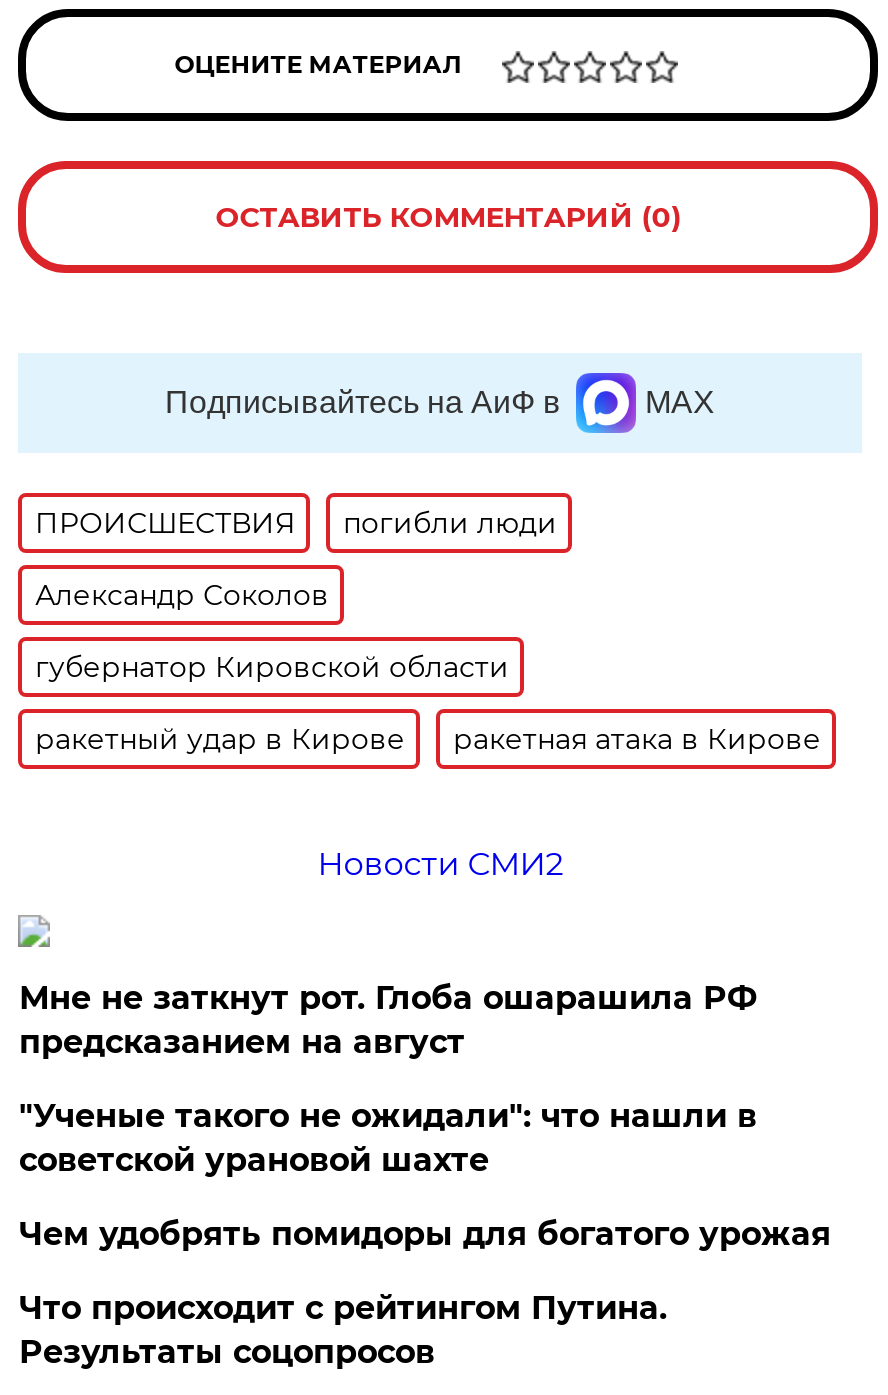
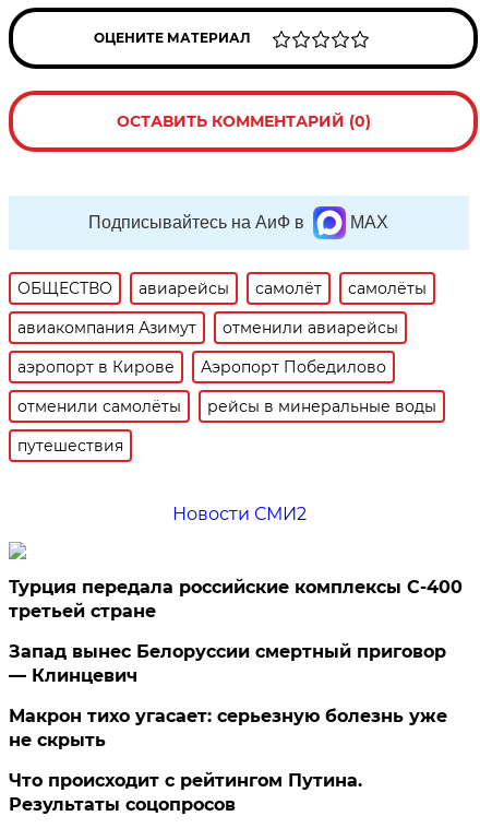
- ПРОИСШЕСТВИЯ
- погибли люди
- Александр Соколов
- губернатор Кировской области
- ракетный удар в Кирове
- ракетная атака в Кирове
+ ОБЩЕСТВО
+ авиарейсы
+ самолёт
+ самолёты
+ авиакомпания Азимут
+ отменили авиарейсы
+ аэропорт в Кирове
+ Аэропорт Победилово
+ отменили самолёты
+ рейсы в минеральные воды
+ путешествия

- Мне не заткнут рот. Глоба ошарашила РФ
- предсказанием на август
+ Турция передала российские комплексы С-400
+ третьей стране

- "Ученые такого не ожидали": что нашли в
- советской урановой шахте
+ Запад вынес Белоруссии смертный приговор
+ — Клинцевич

- Чем удобрять помидоры для богатого урожая
+ Макрон тихо угасает: серьезную болезнь уже
+ не скрыть
